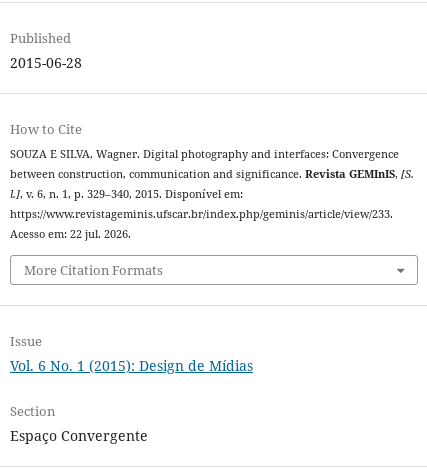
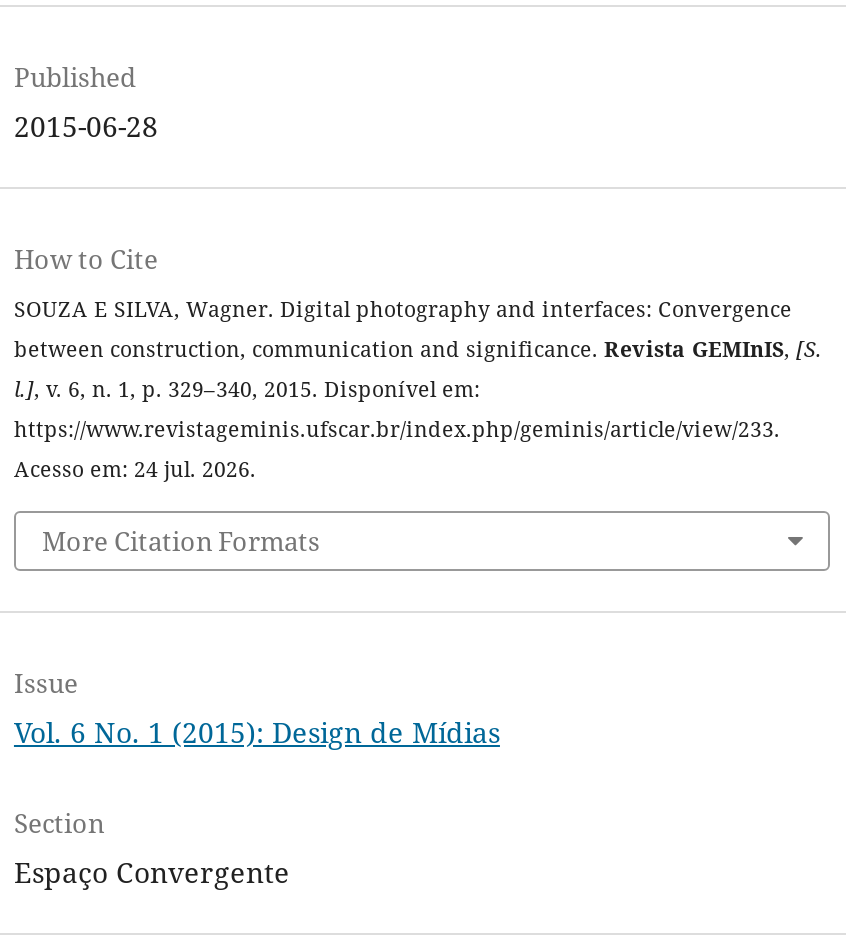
- Acesso em: 22 jul. 2026.
+ Acesso em: 24 jul. 2026.
